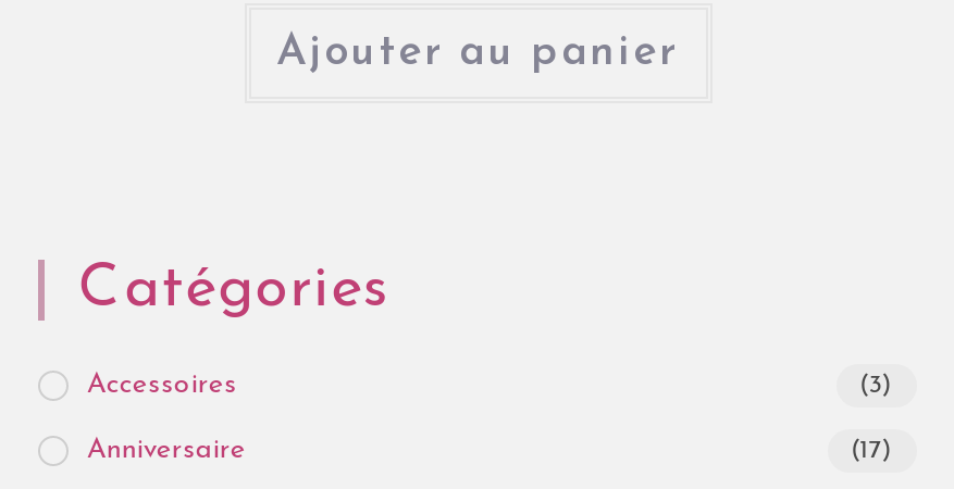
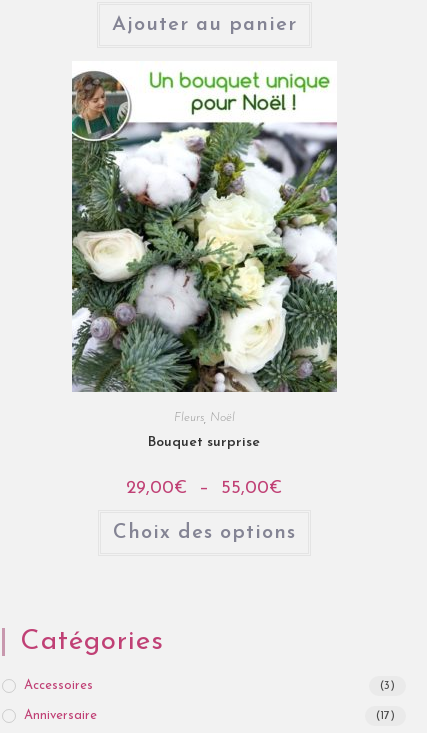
+ [image]
+ Fleurs, Noël
+ Bouquet surprise
+ 29,00€ – 55,00€
+ Choix des options
